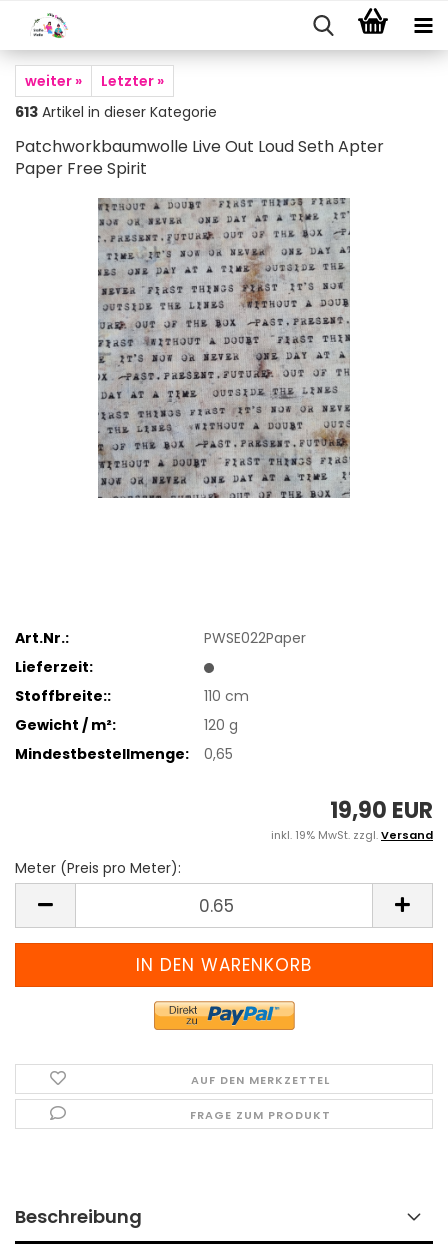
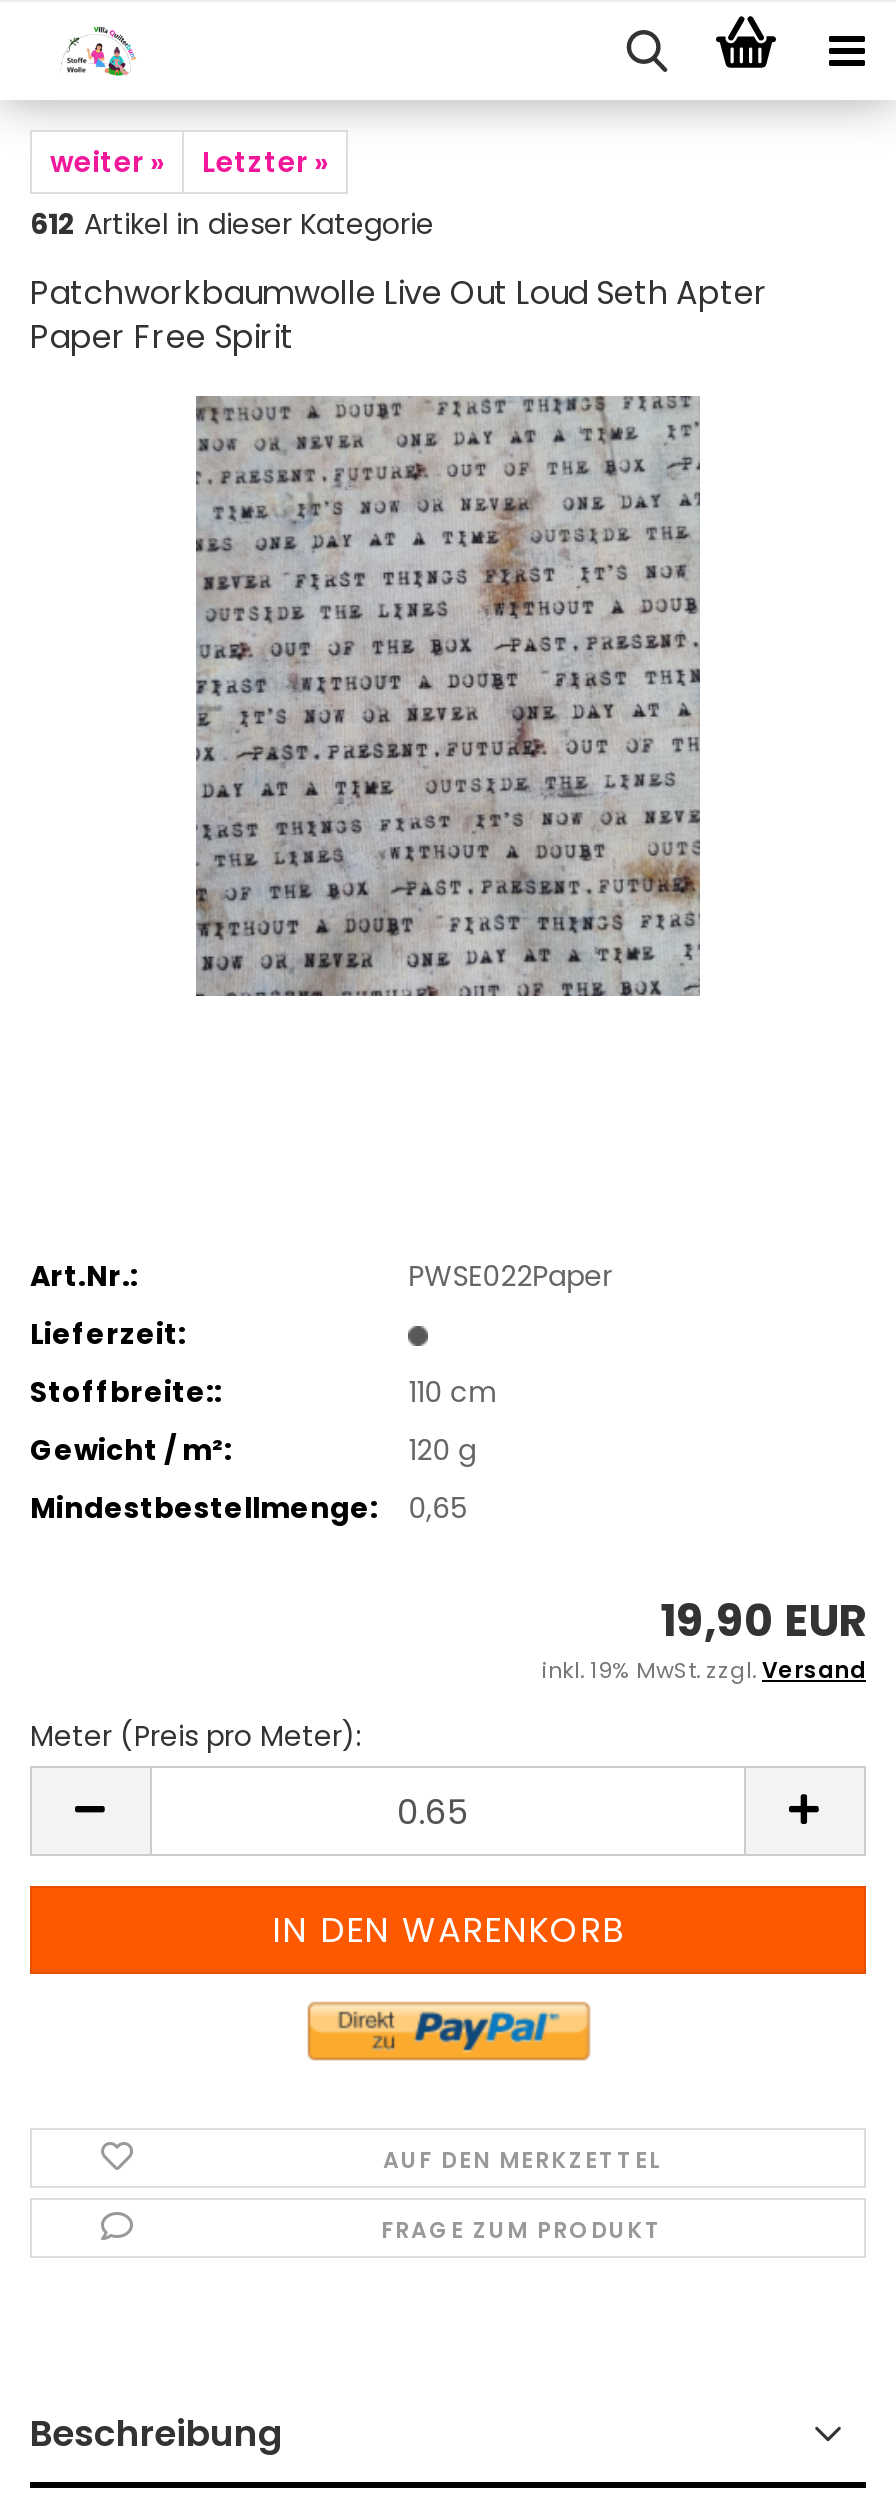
- 613 Artikel in dieser Kategorie
+ 612 Artikel in dieser Kategorie
